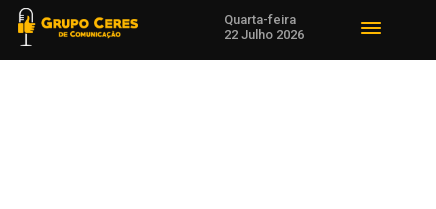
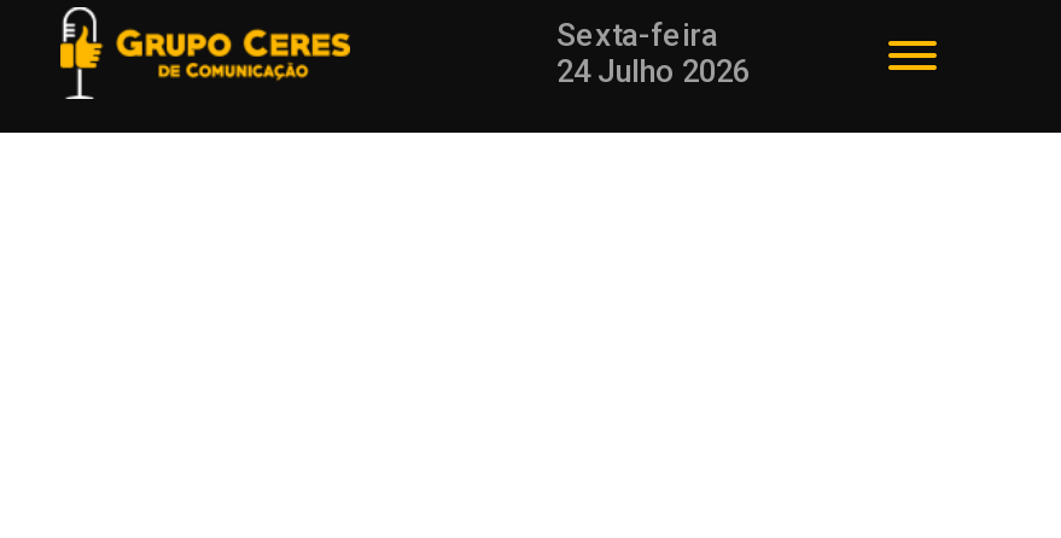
- Quarta-feira
- 22 Julho 2026
+ Sexta-feira
+ 24 Julho 2026
